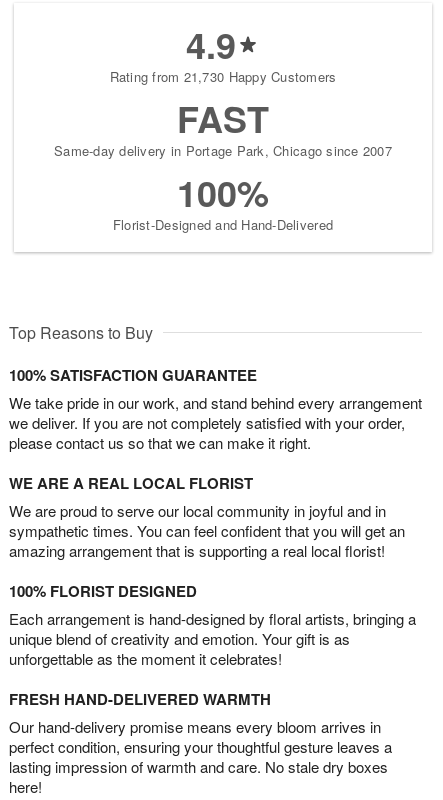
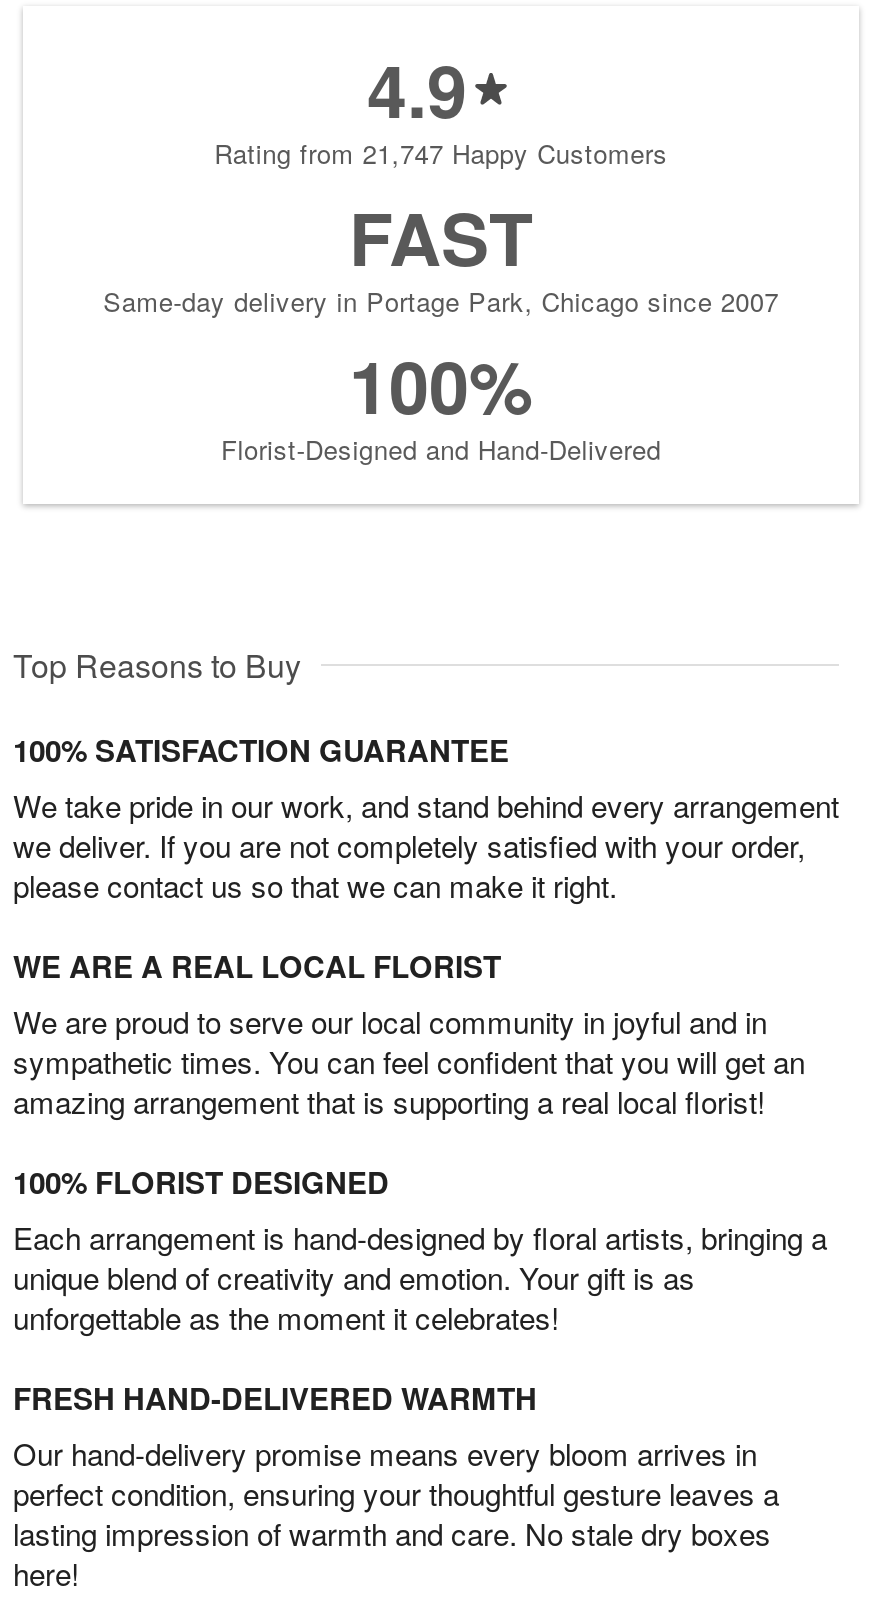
- Rating from 21,730 Happy Customers
+ Rating from 21,747 Happy Customers
